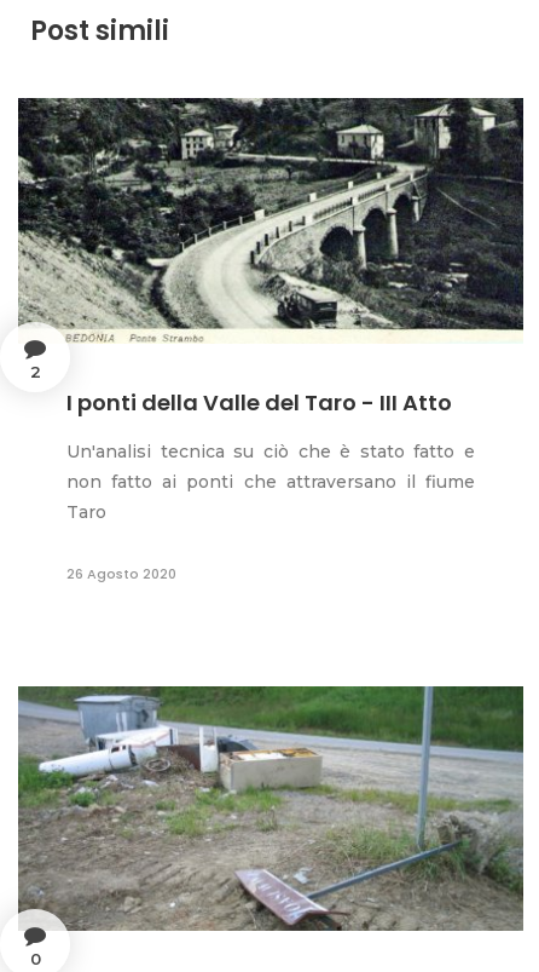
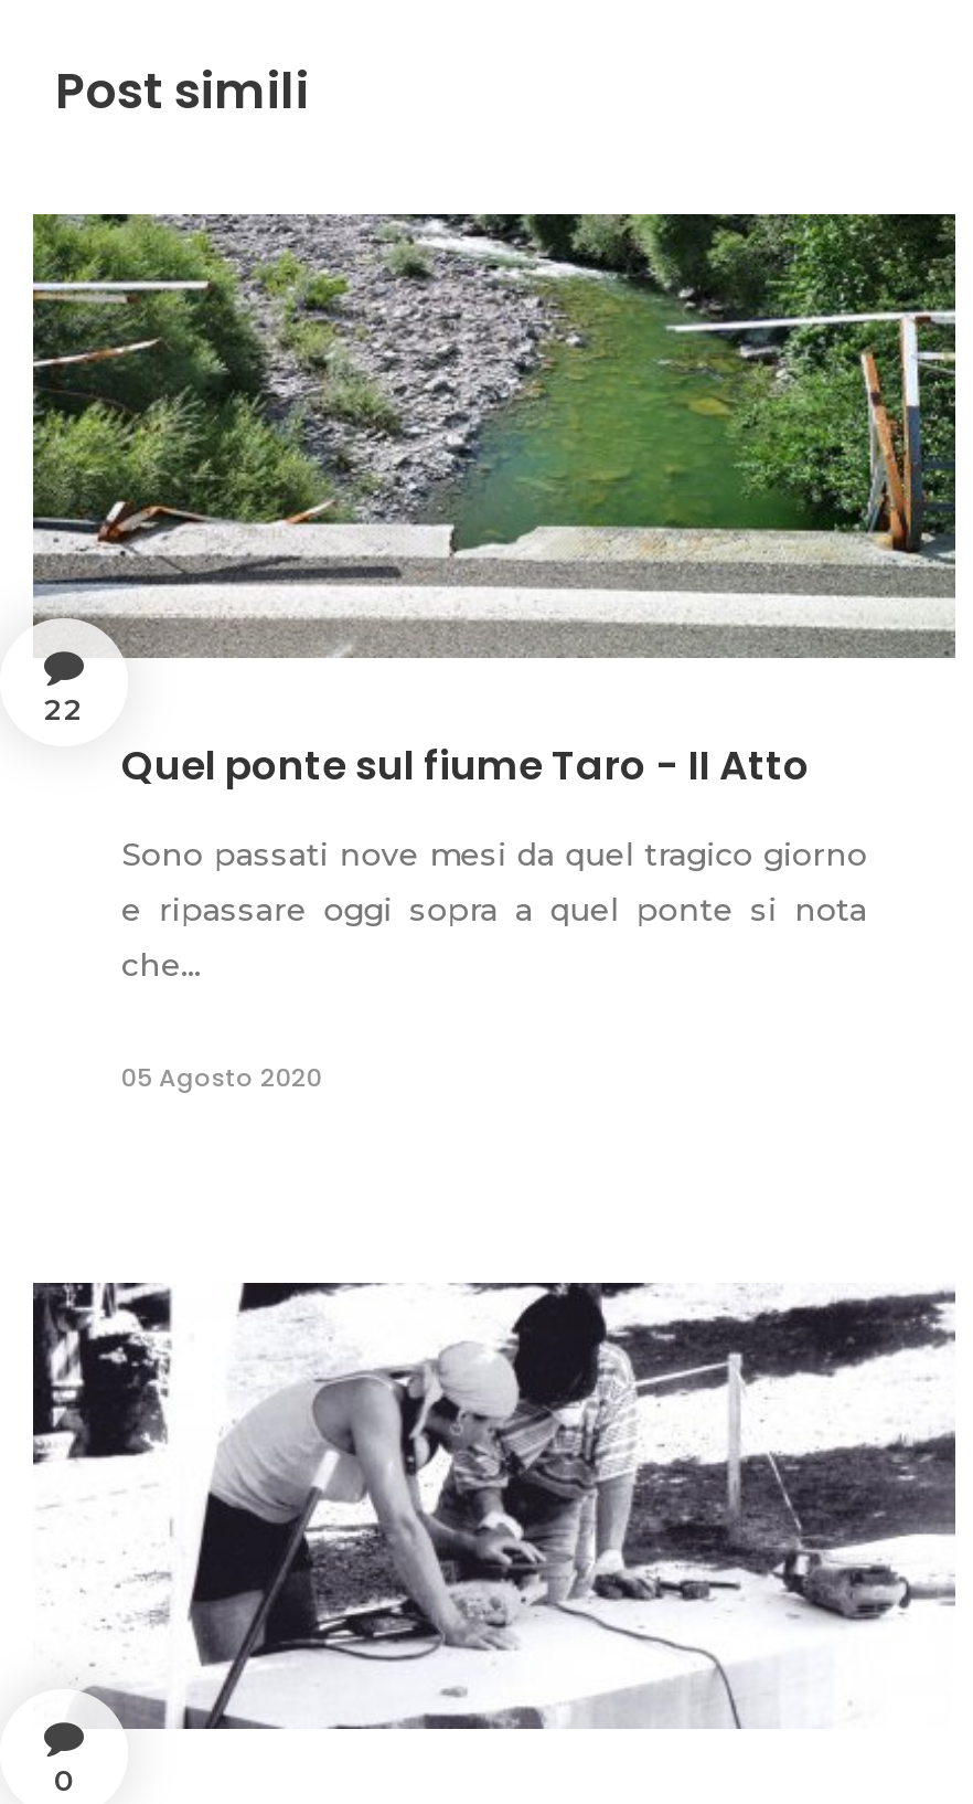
- [image]
- 2
- I ponti della Valle del Taro - III Atto
+ [image]
+ 22
+ Quel ponte sul fiume Taro - II Atto

- Un'analisi tecnica su ciò che è stato fatto e
- non fatto ai ponti che attraversano il fiume
- Taro
+ Sono passati nove mesi da quel tragico giorno
+ e ripassare oggi sopra a quel ponte si nota
+ che...

- 26 Agosto 2020
+ 05 Agosto 2020

- [image]
+ [image]
